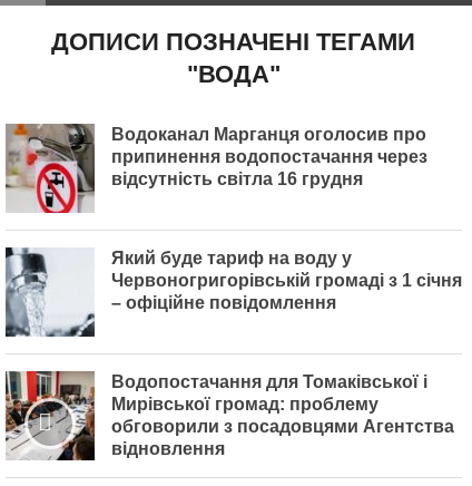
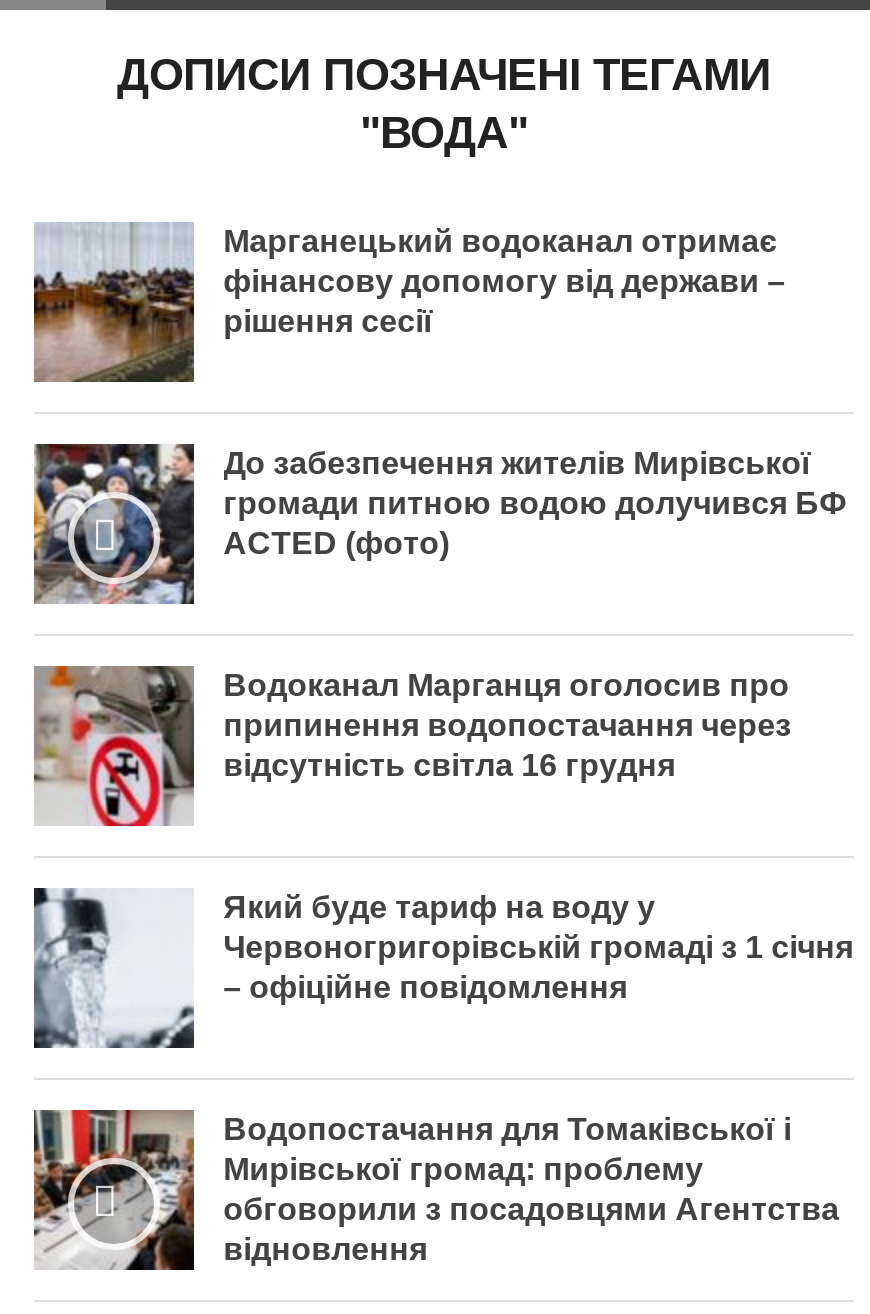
+ [image]
+ До забезпечення жителів Мирівської
+ громади питною водою долучився БФ
+ ACTED (фото)

+ [image]
+ Марганецький водоканал отримає
+ фінансову допомогу від держави –
+ рішення сесії
